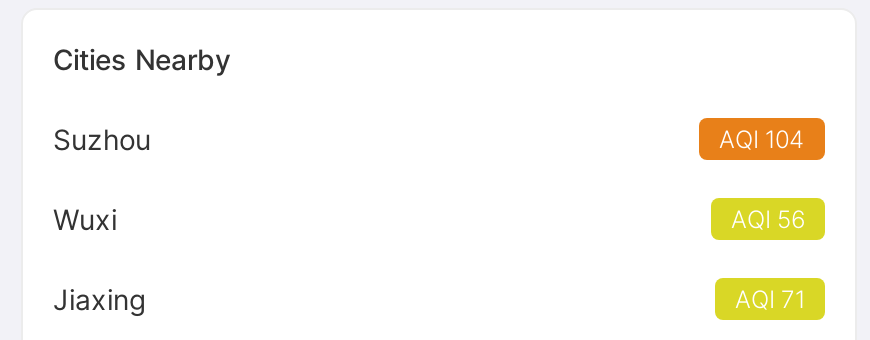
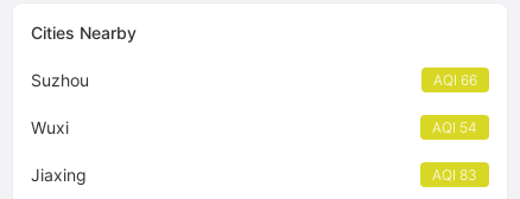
- AQI 104
+ AQI 66

- AQI 56
+ AQI 54

- AQI 71
+ AQI 83
